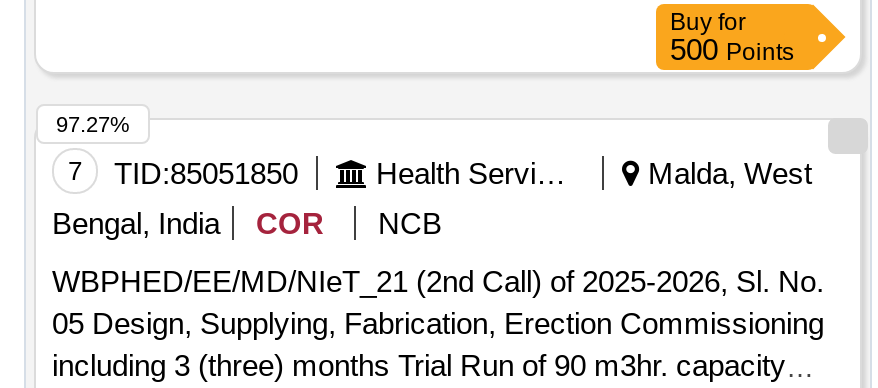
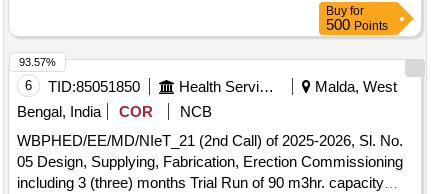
- 97.27%
+ 93.57%

- 7 TID:85051850
+ 6 TID:85051850
